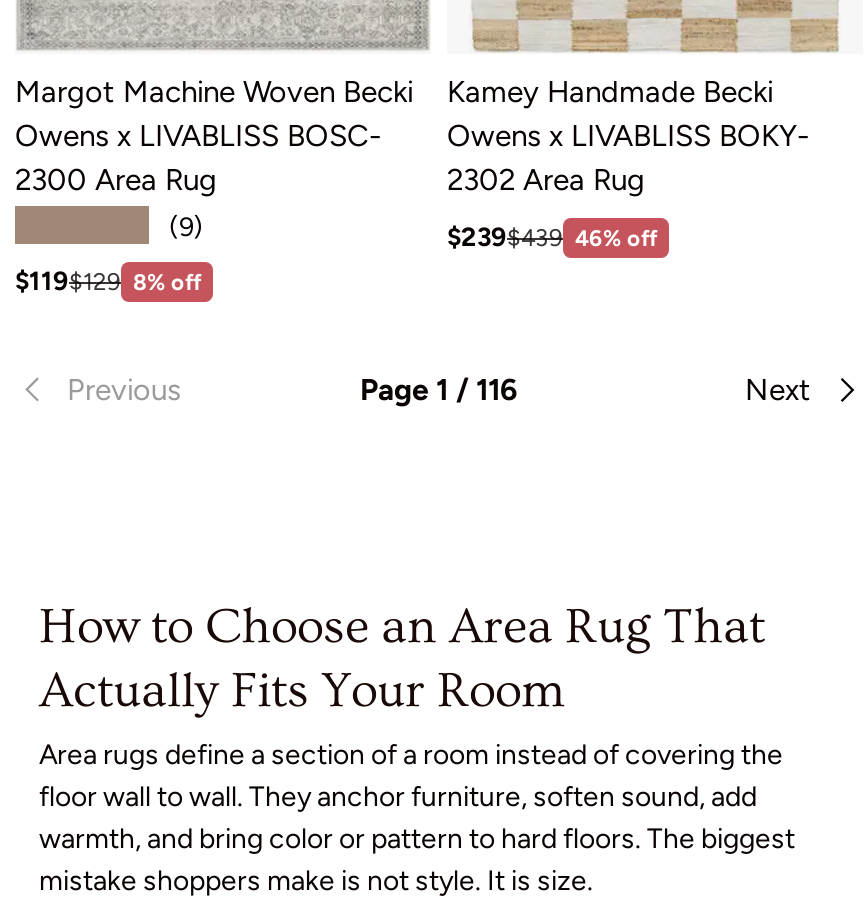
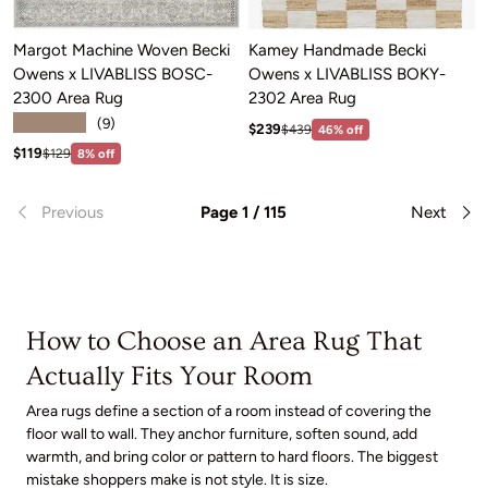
- Page 1 / 116
+ Page 1 / 115
